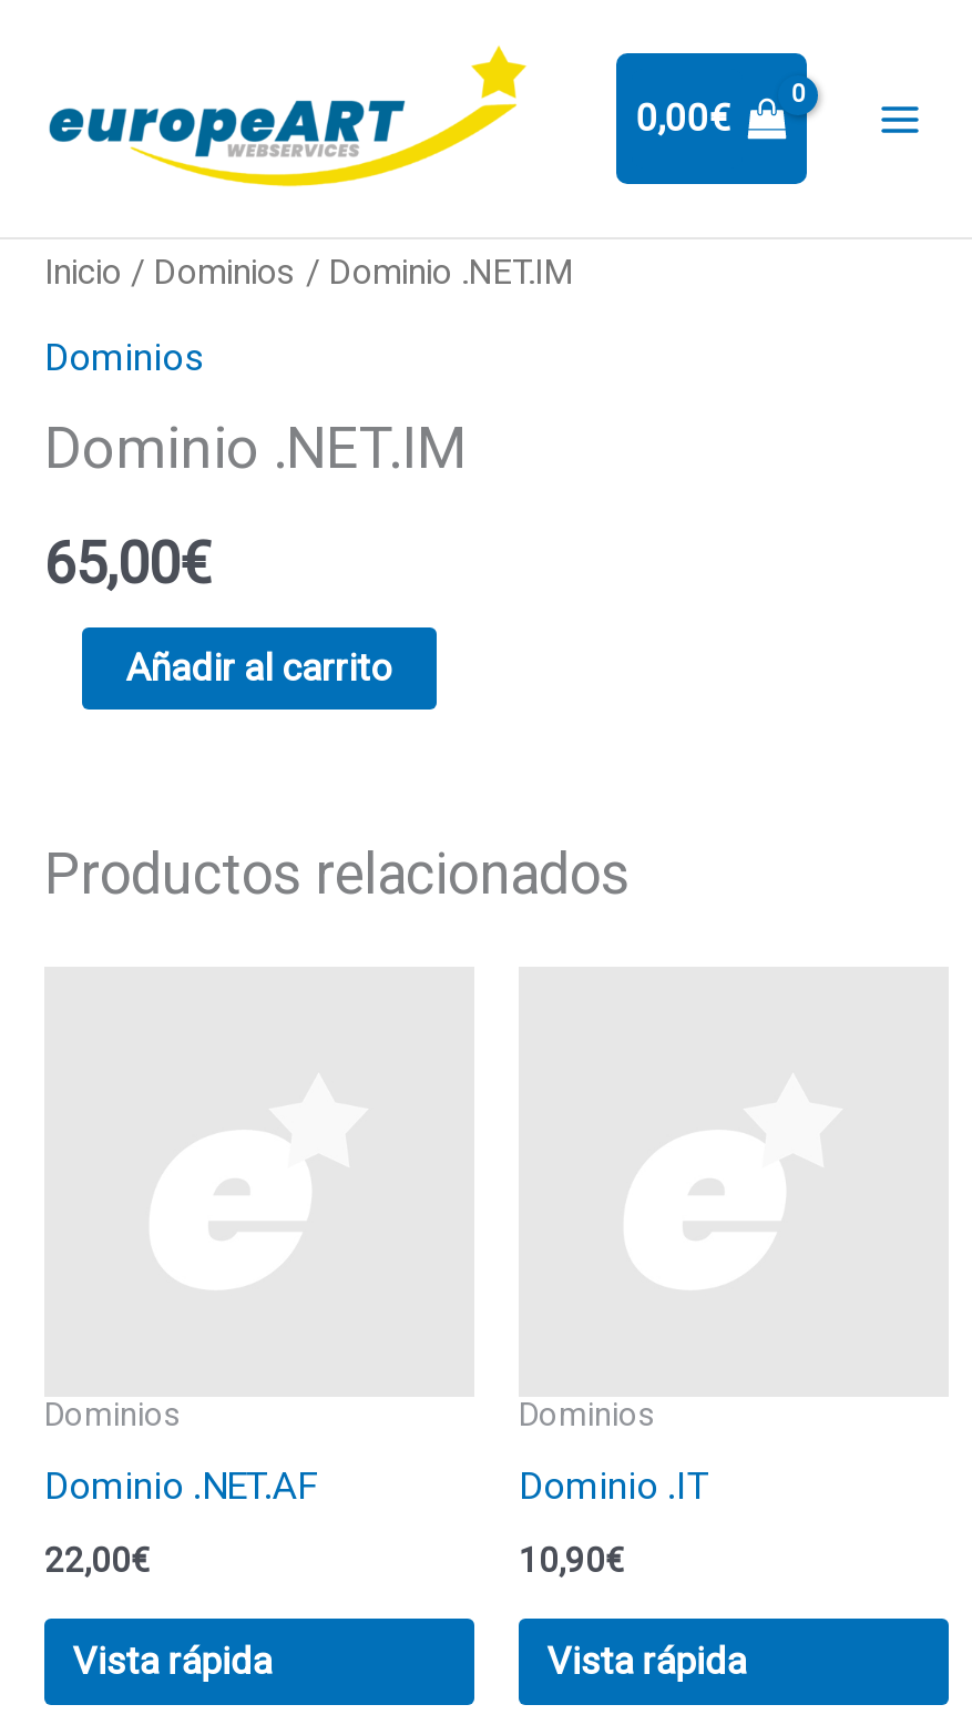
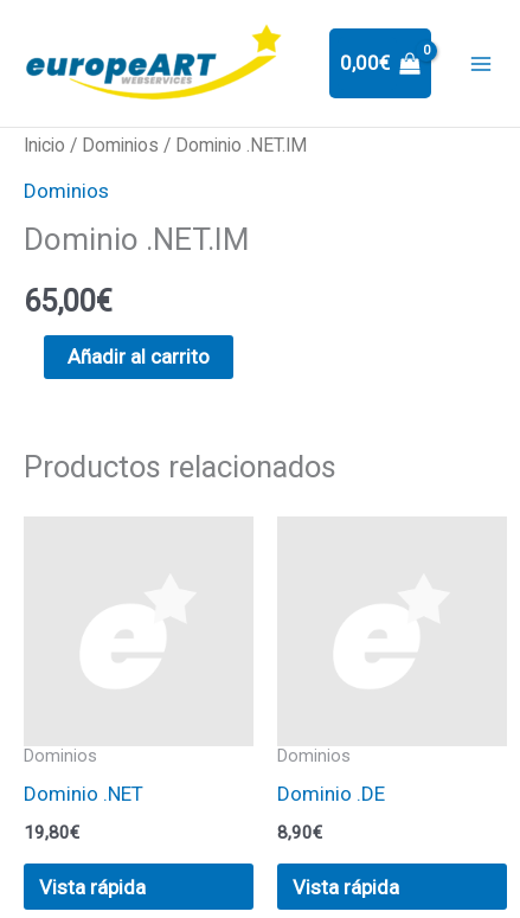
- Dominio .NET.AF
+ Dominio .NET

- Dominio .IT
+ Dominio .DE

- 22,00€
+ 19,80€

- 10,90€
+ 8,90€
